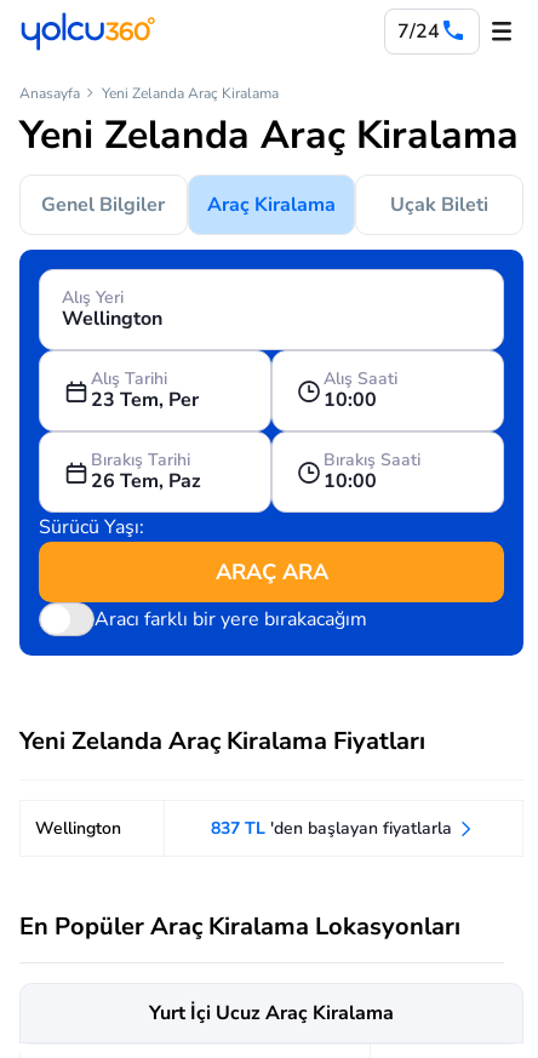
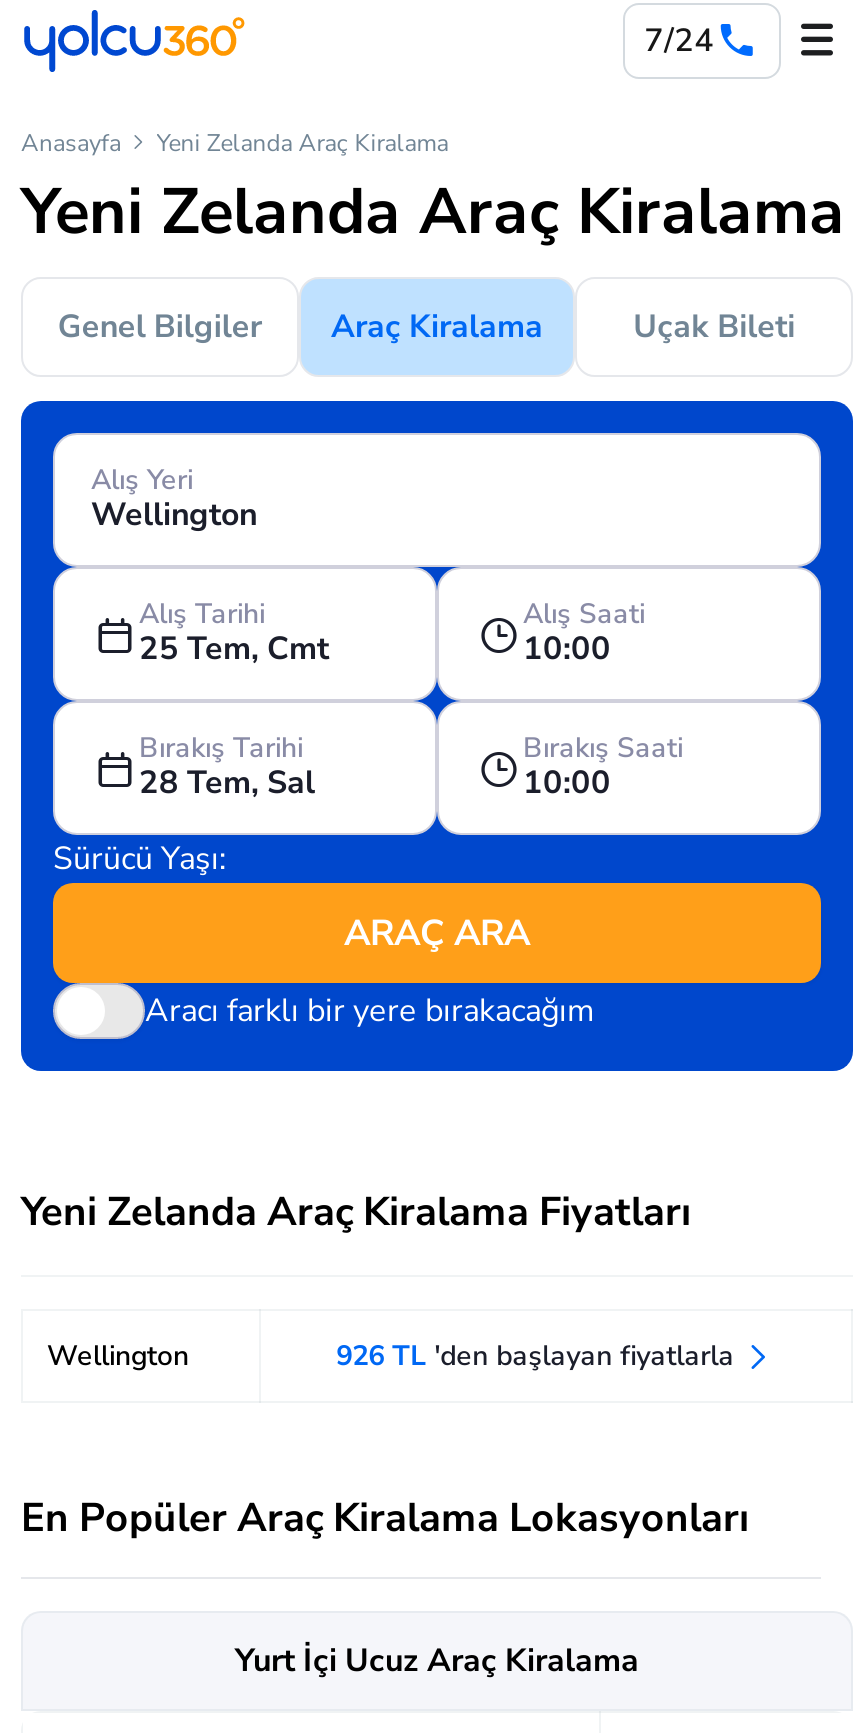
- 23 Tem, Per
+ 25 Tem, Cmt

- 26 Tem, Paz
+ 28 Tem, Sal

- 837 TL 'den başlayan fiyatlarla
+ 926 TL 'den başlayan fiyatlarla
